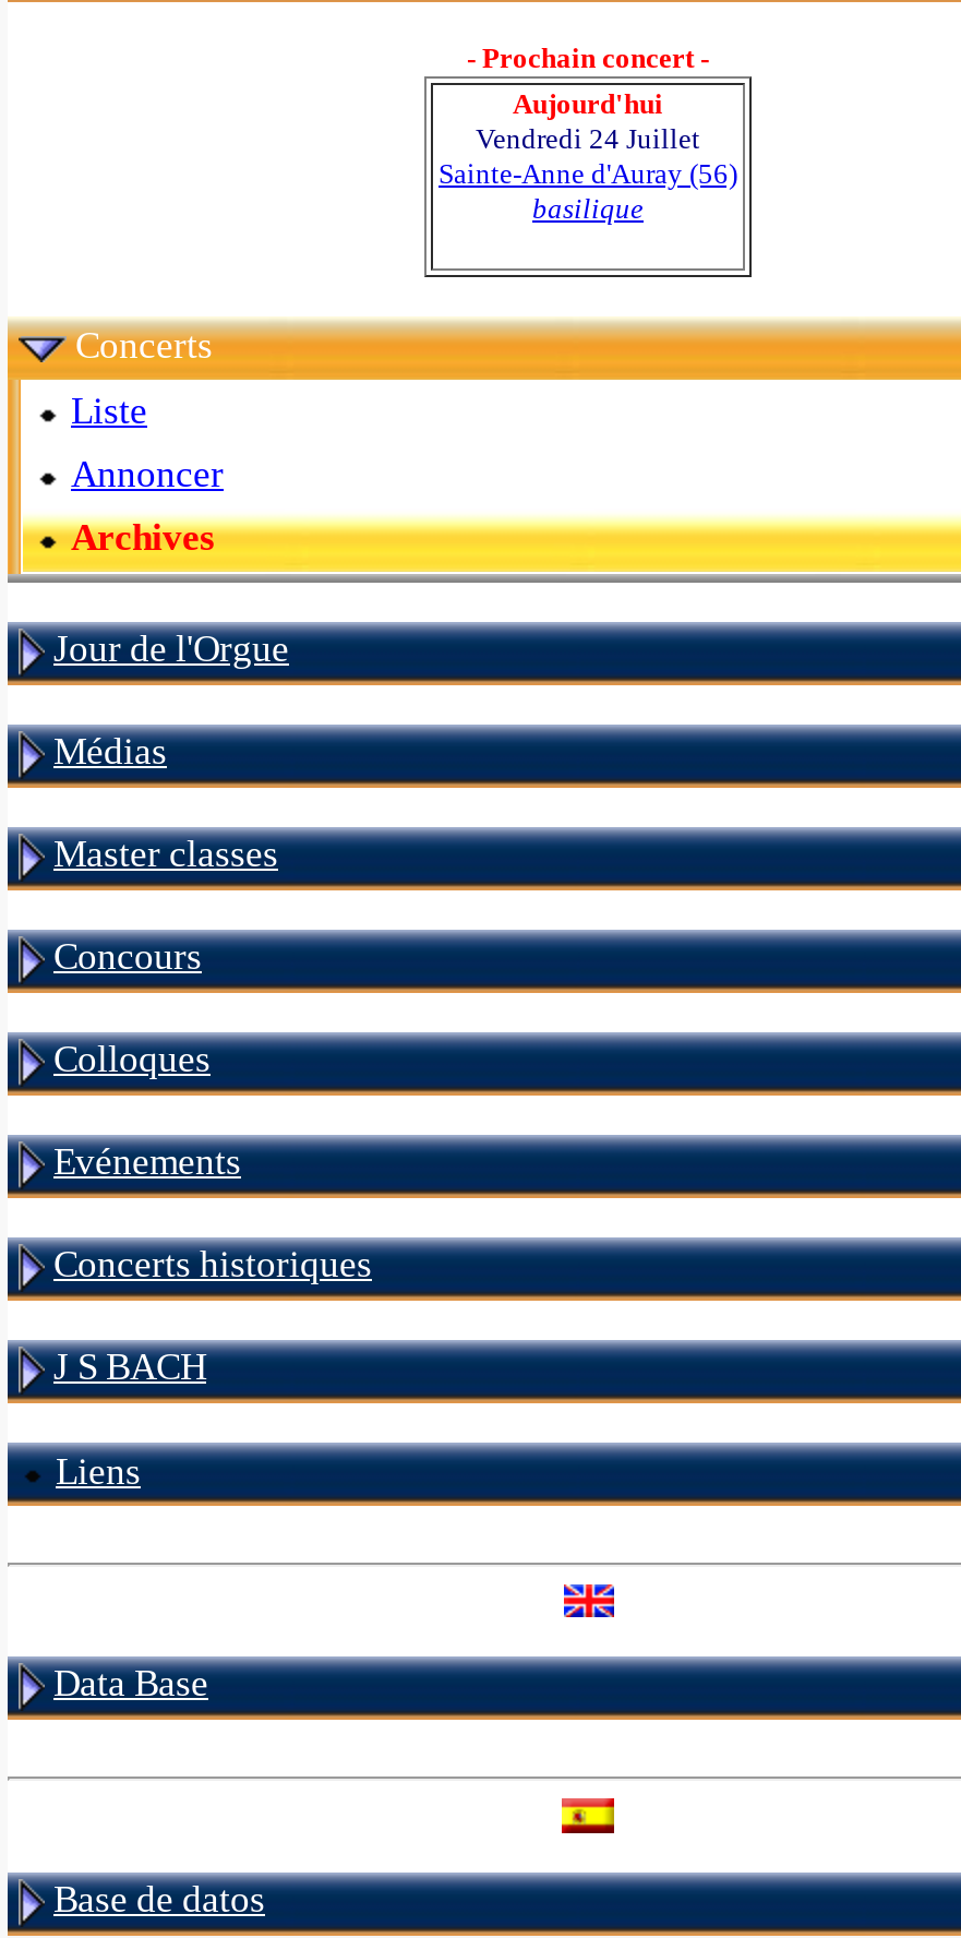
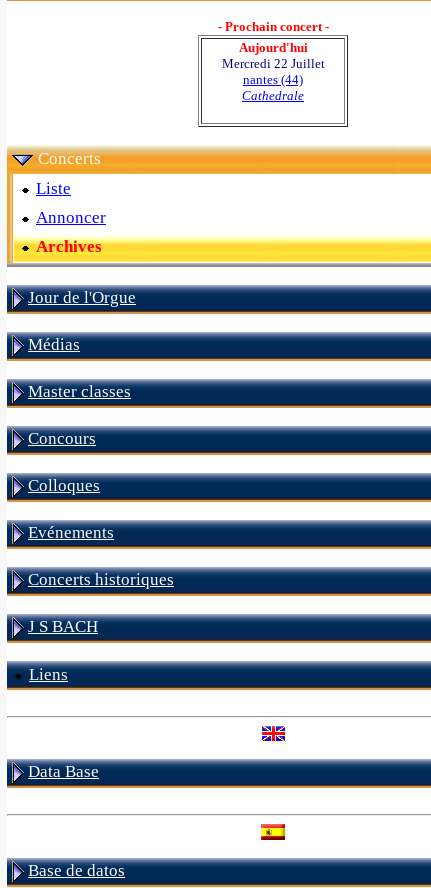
- Vendredi 24 Juillet
- Sainte-Anne d'Auray (56)
- basilique
+ Mercredi 22 Juillet
+ nantes (44)
+ Cathedrale
